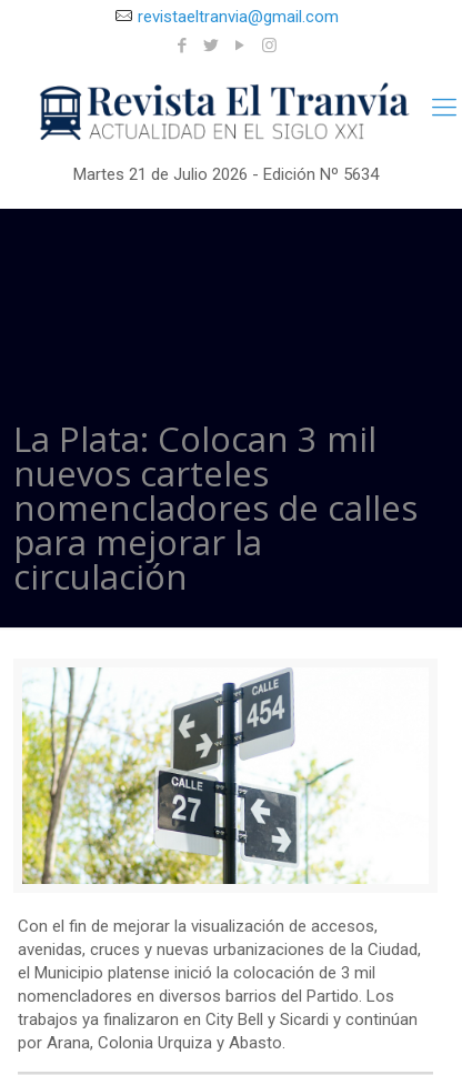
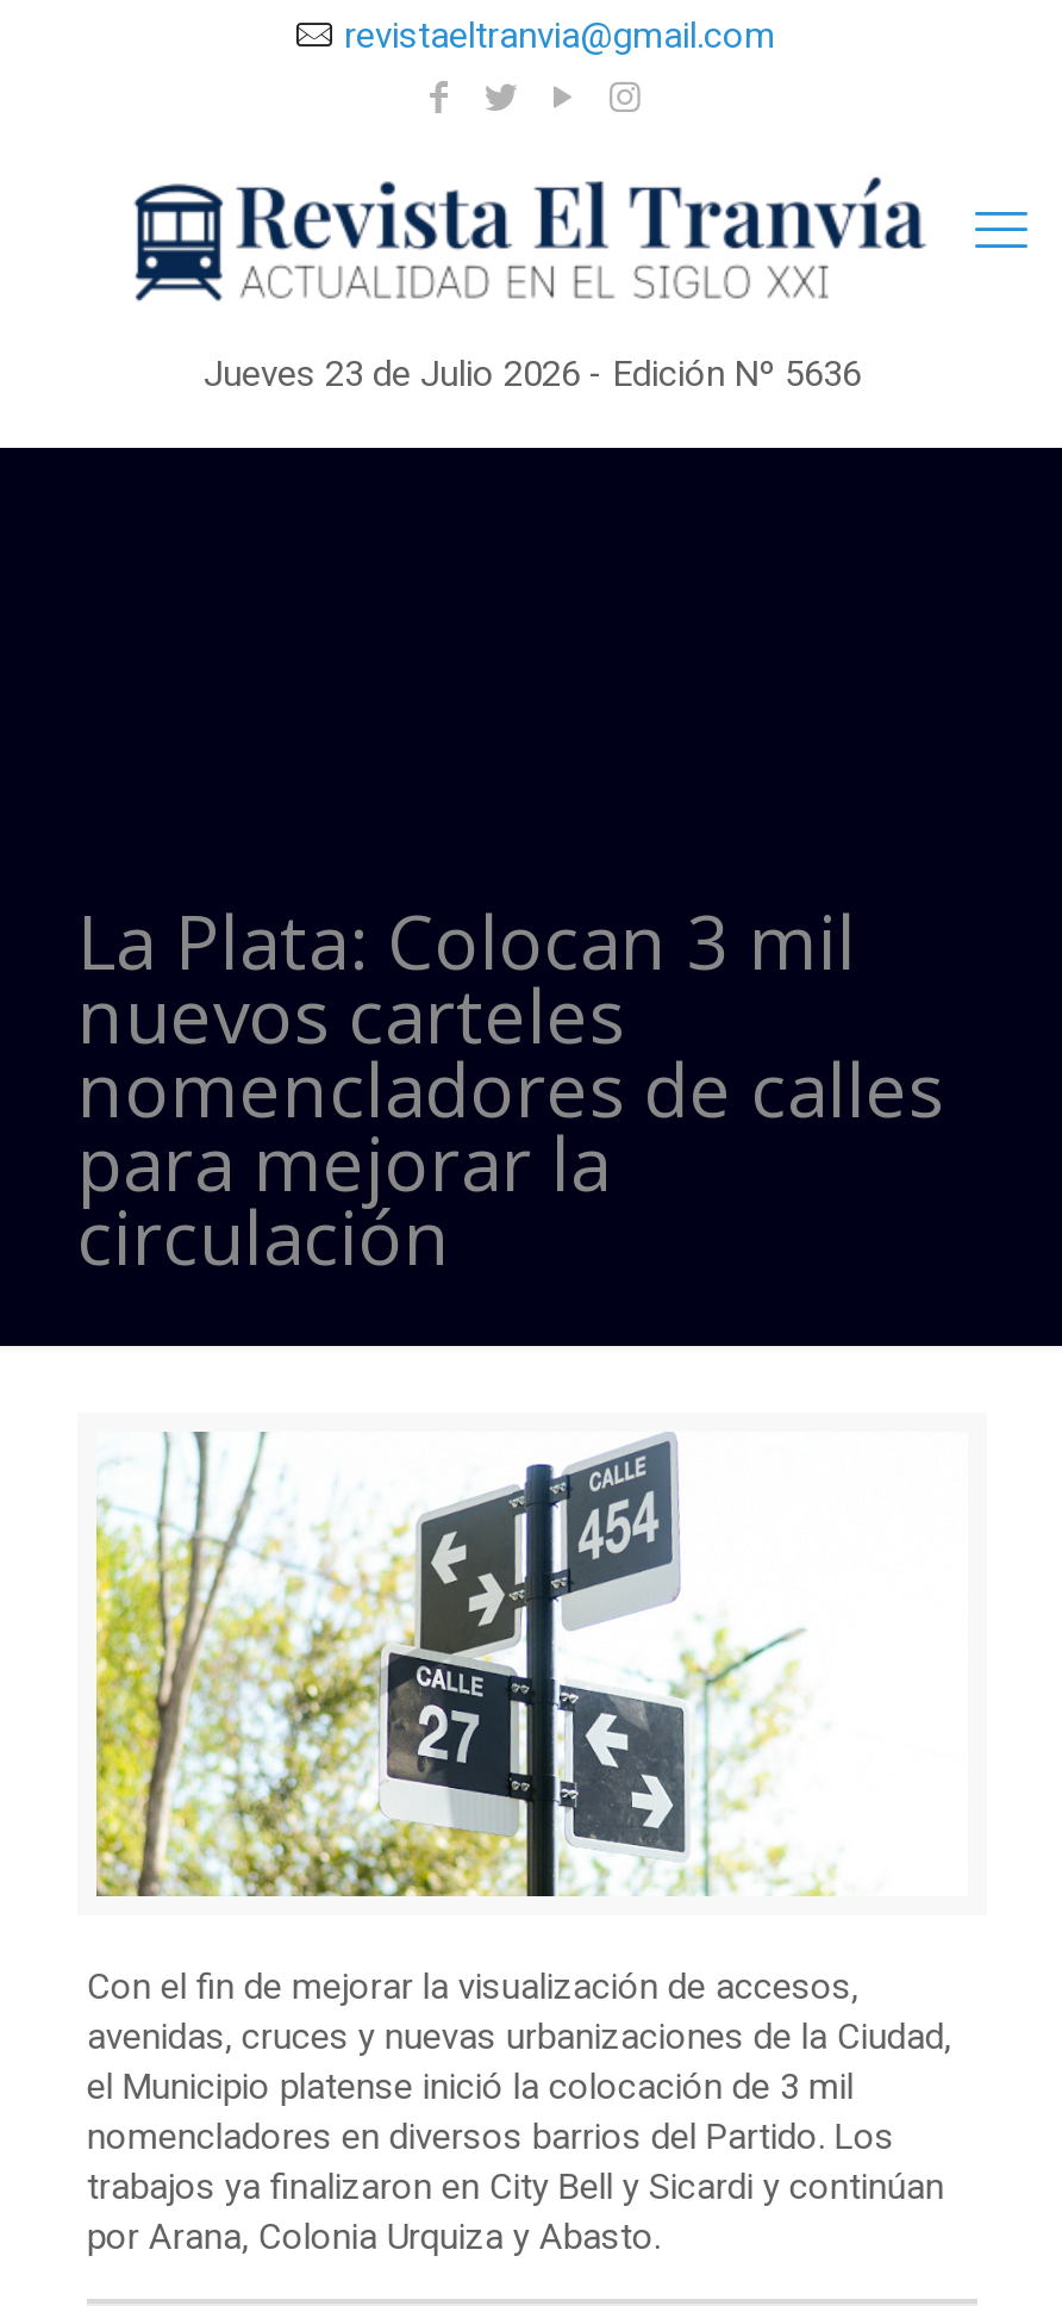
- Martes 21 de Julio 2026 - Edición Nº 5634
+ Jueves 23 de Julio 2026 - Edición Nº 5636
